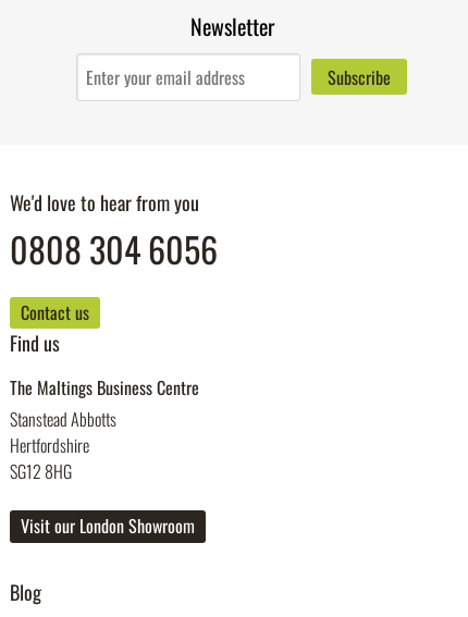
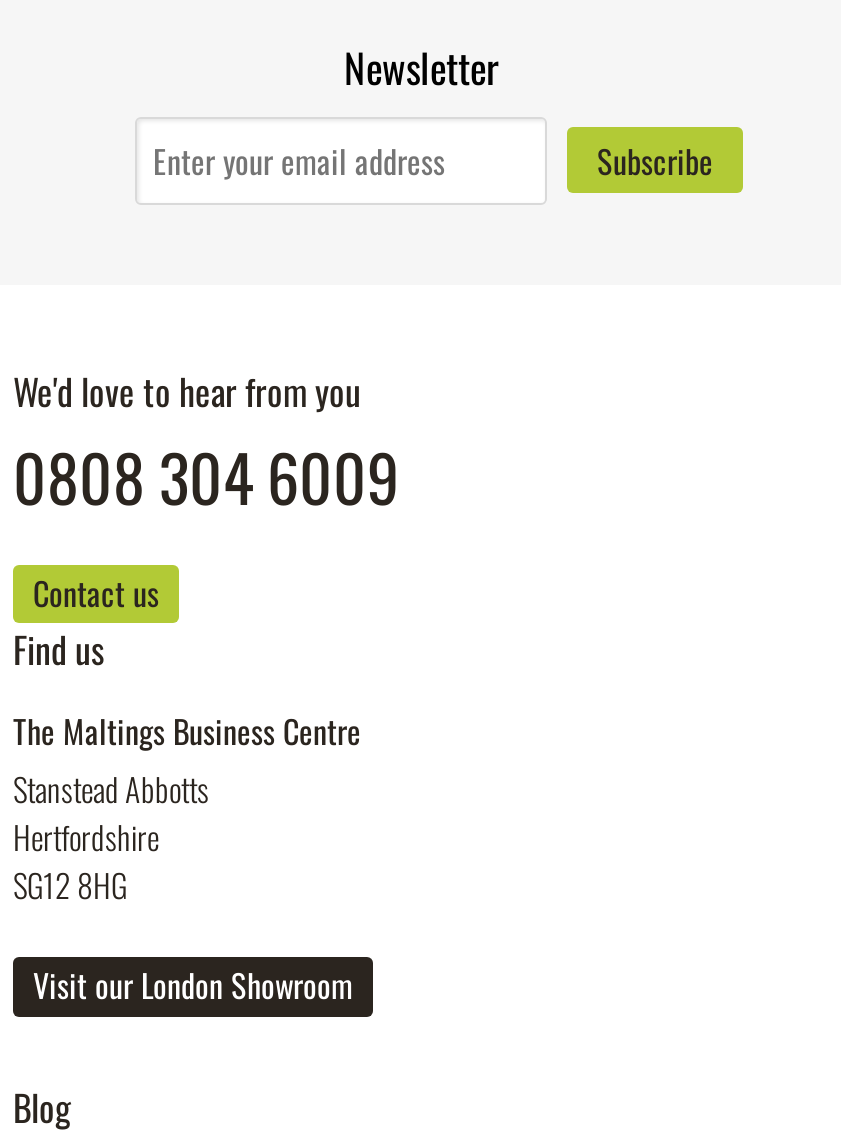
- 0808 304 6056
+ 0808 304 6009
